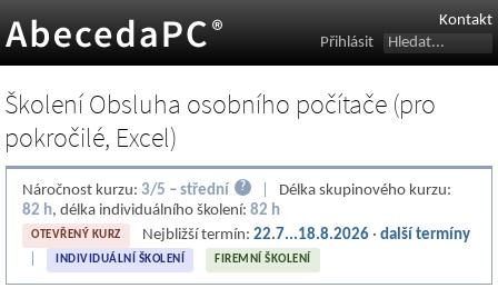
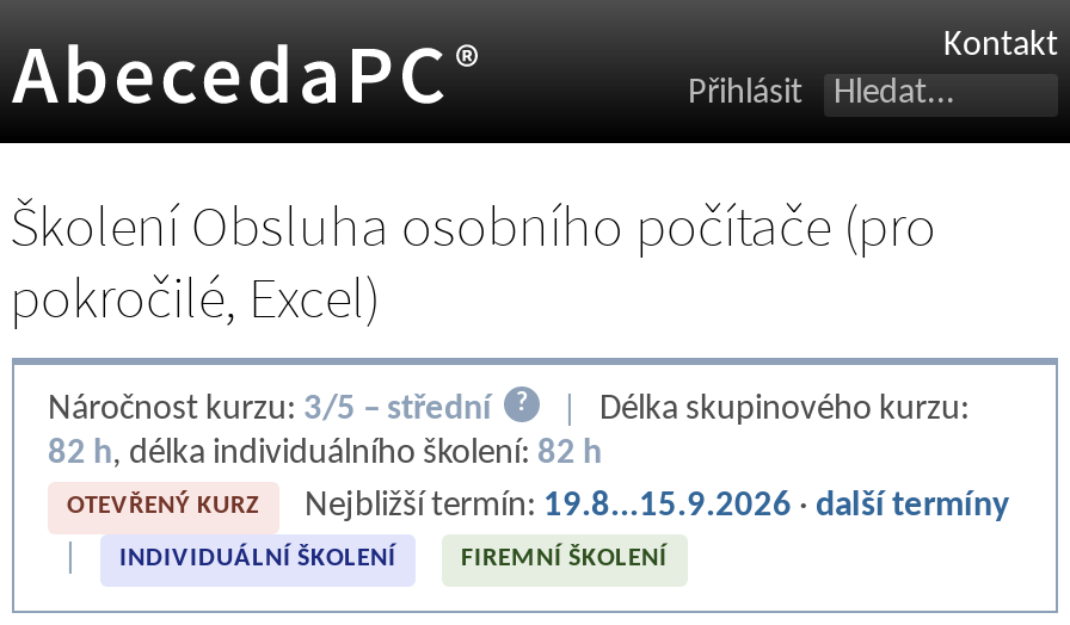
- Nejbližší termín: 22.7...18.8.2026 · další termíny
+ Nejbližší termín: 19.8...15.9.2026 · další termíny
